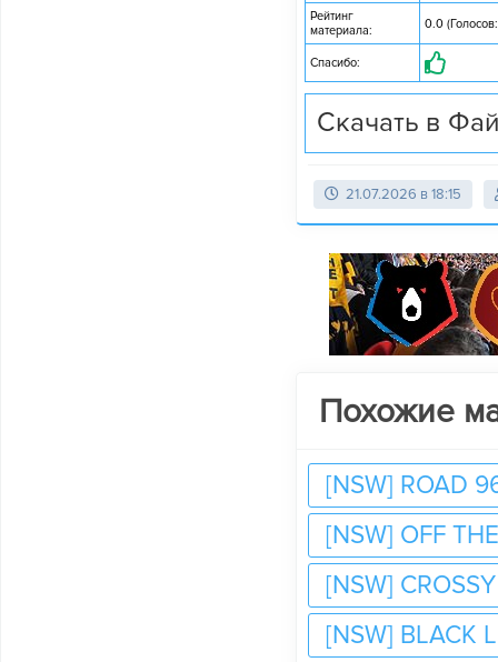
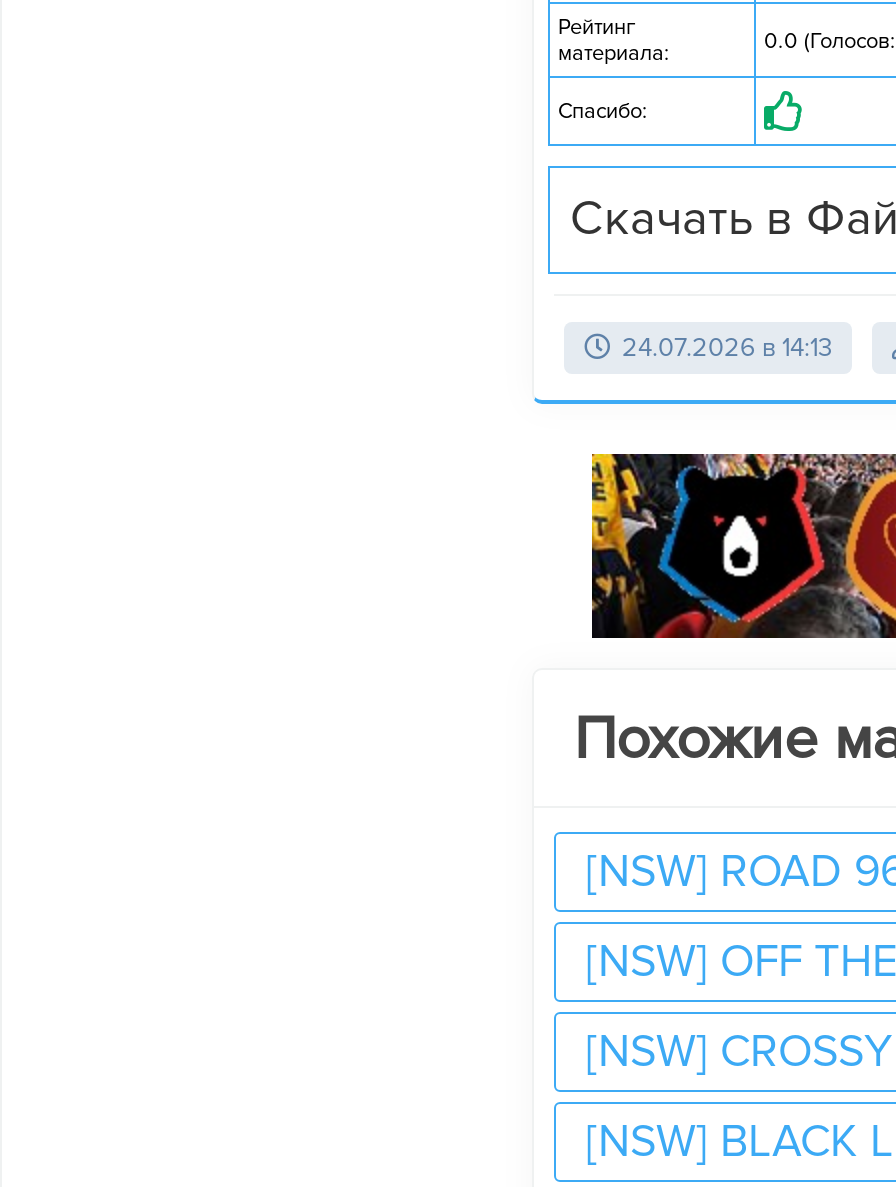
- 21.07.2026 в 18:15
+ 24.07.2026 в 14:13
